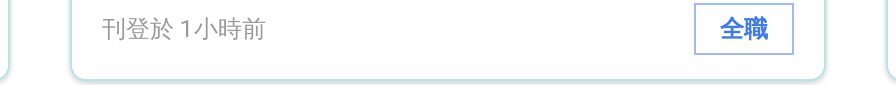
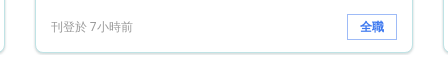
- 刊登於 1小時前
+ 刊登於 7小時前
